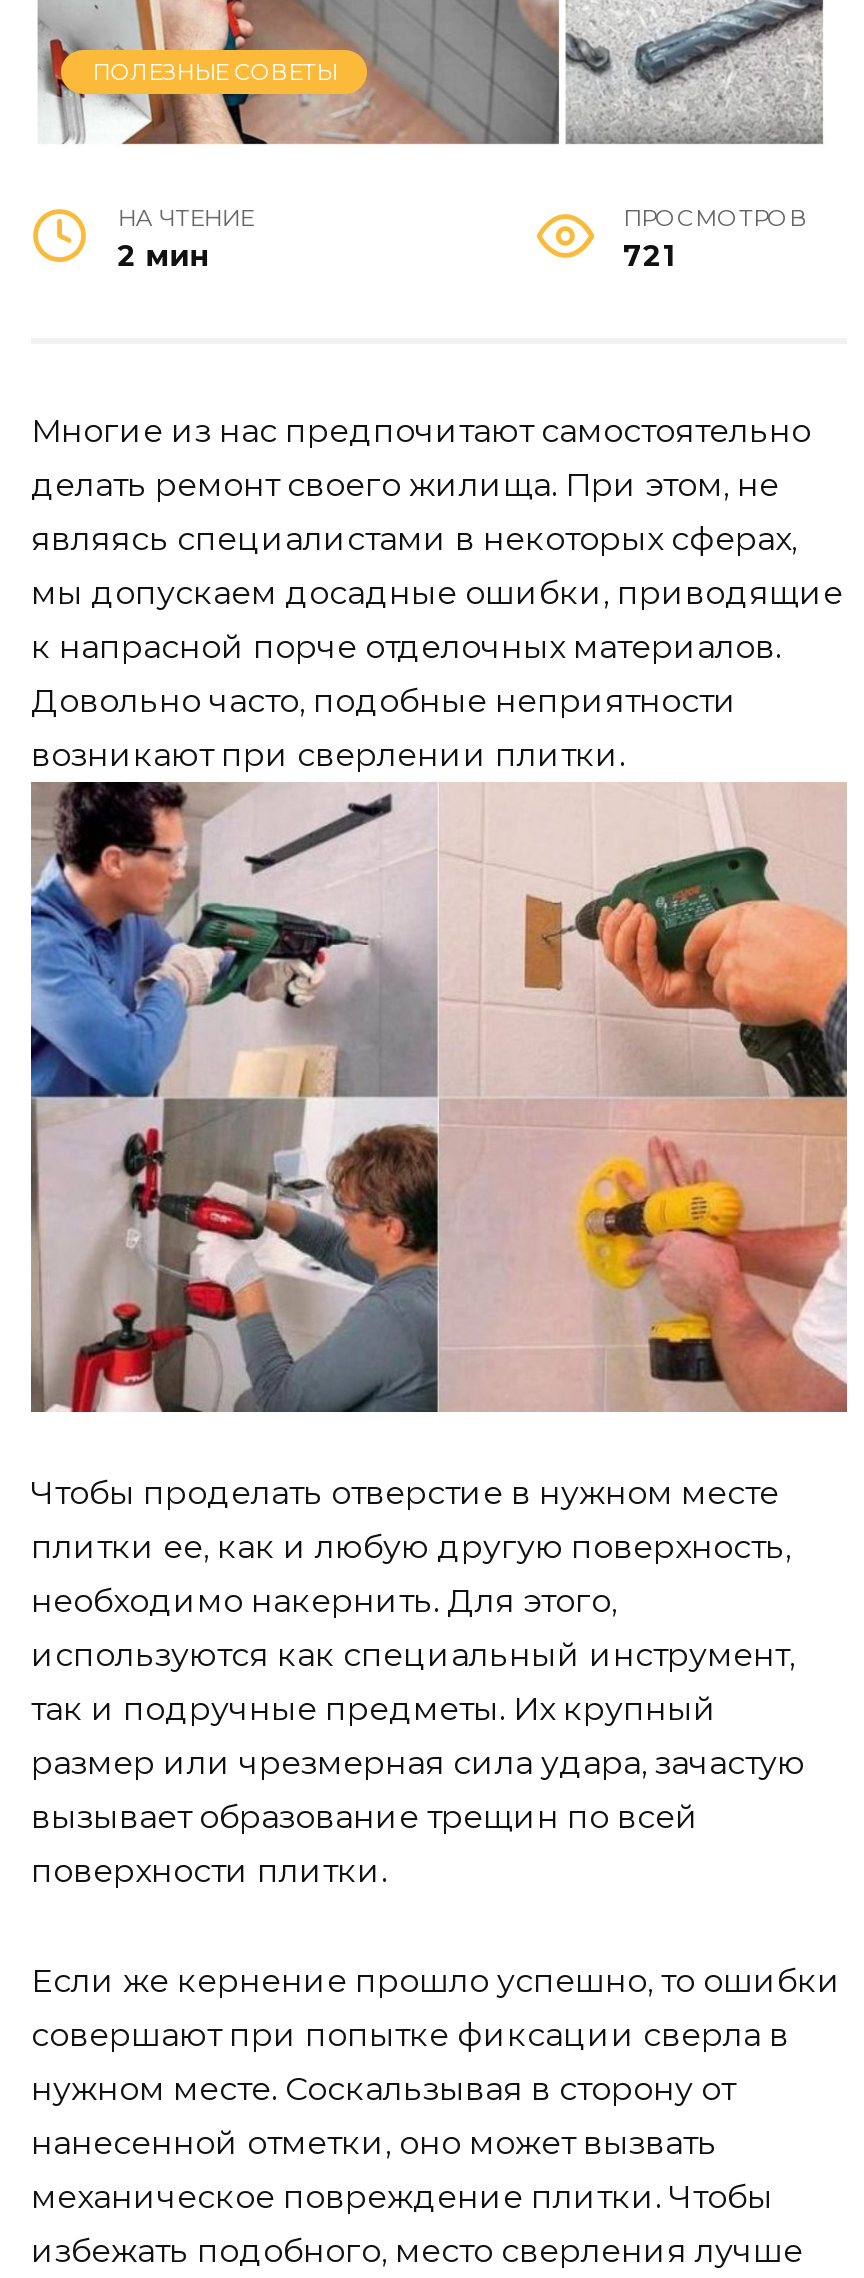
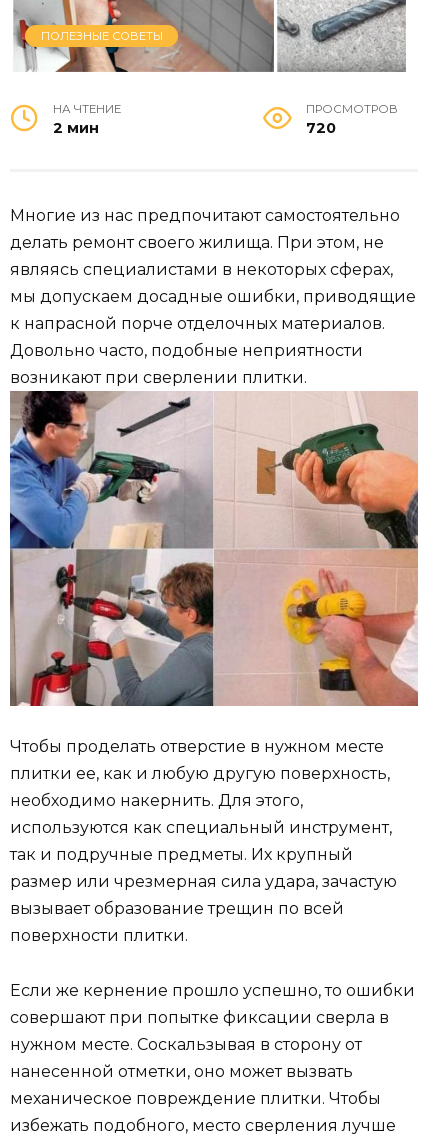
- 721
+ 720
